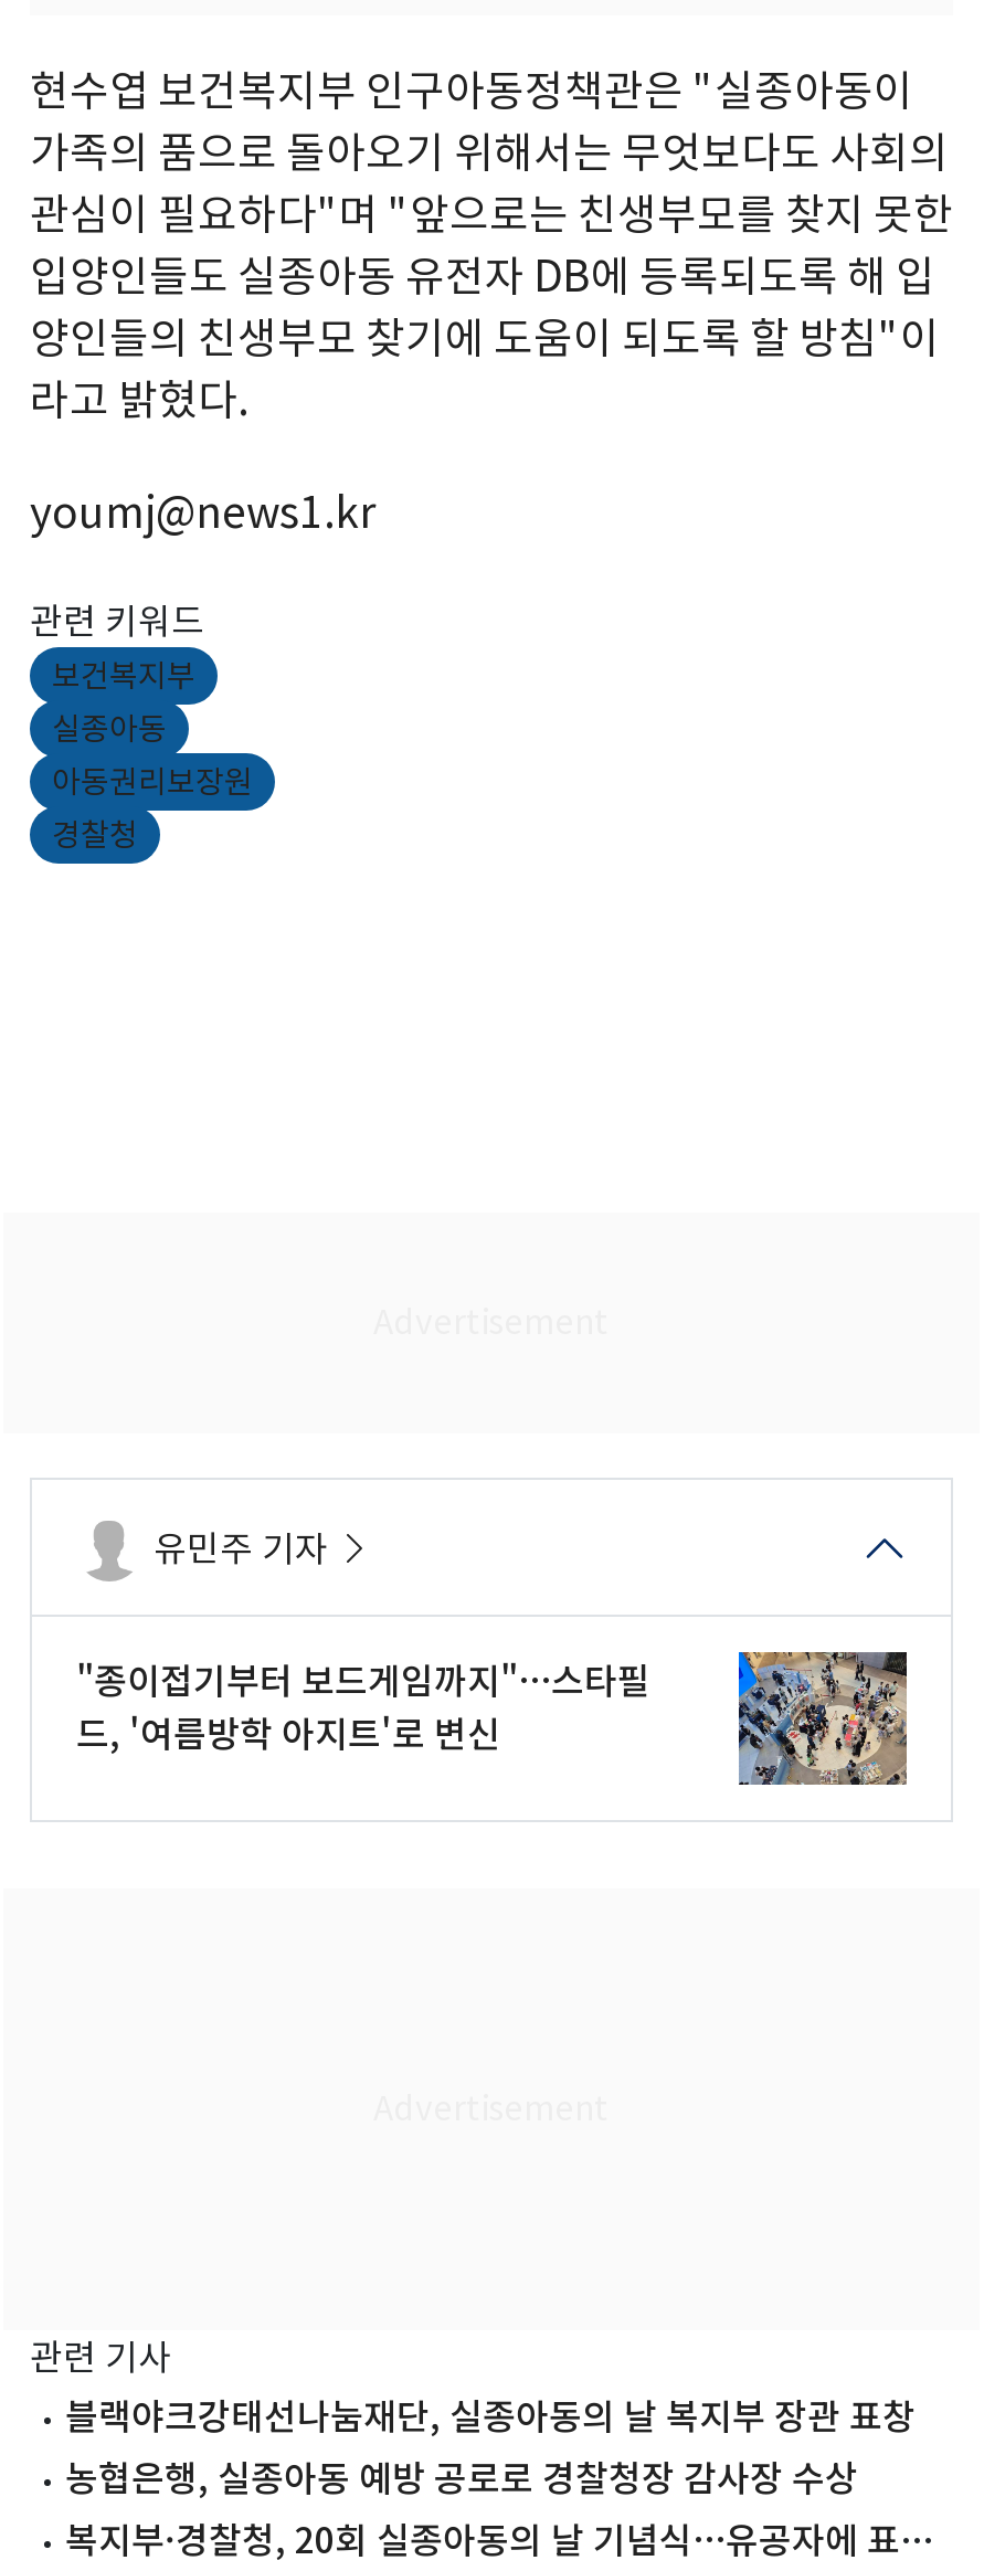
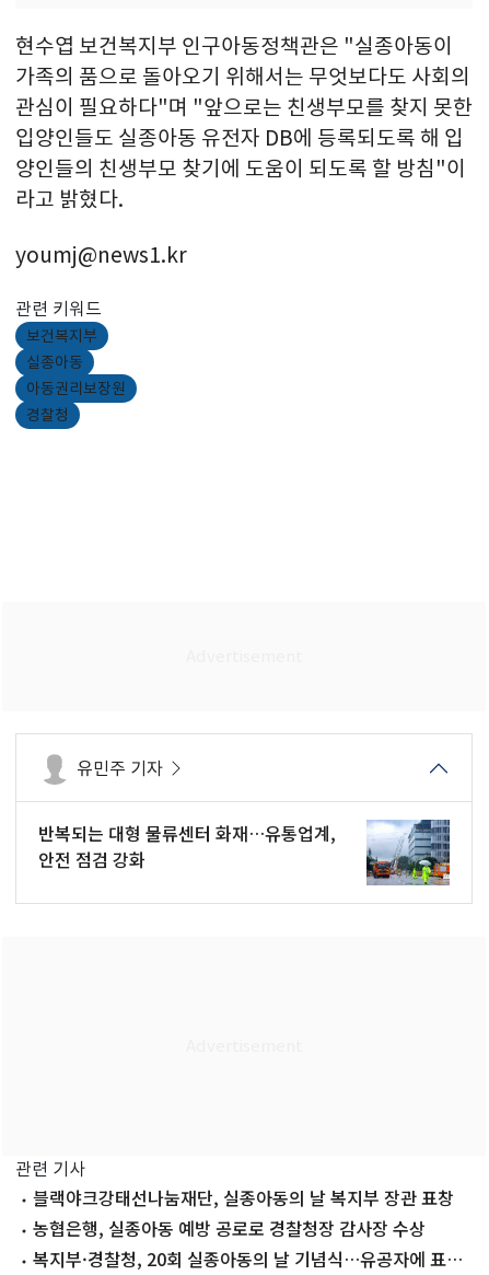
- [image]
- "종이접기부터 보드게임까지"…스타필
- 드, '여름방학 아지트'로 변신
+ [image]
+ 반복되는 대형 물류센터 화재…유통업계,
+ 안전 점검 강화
